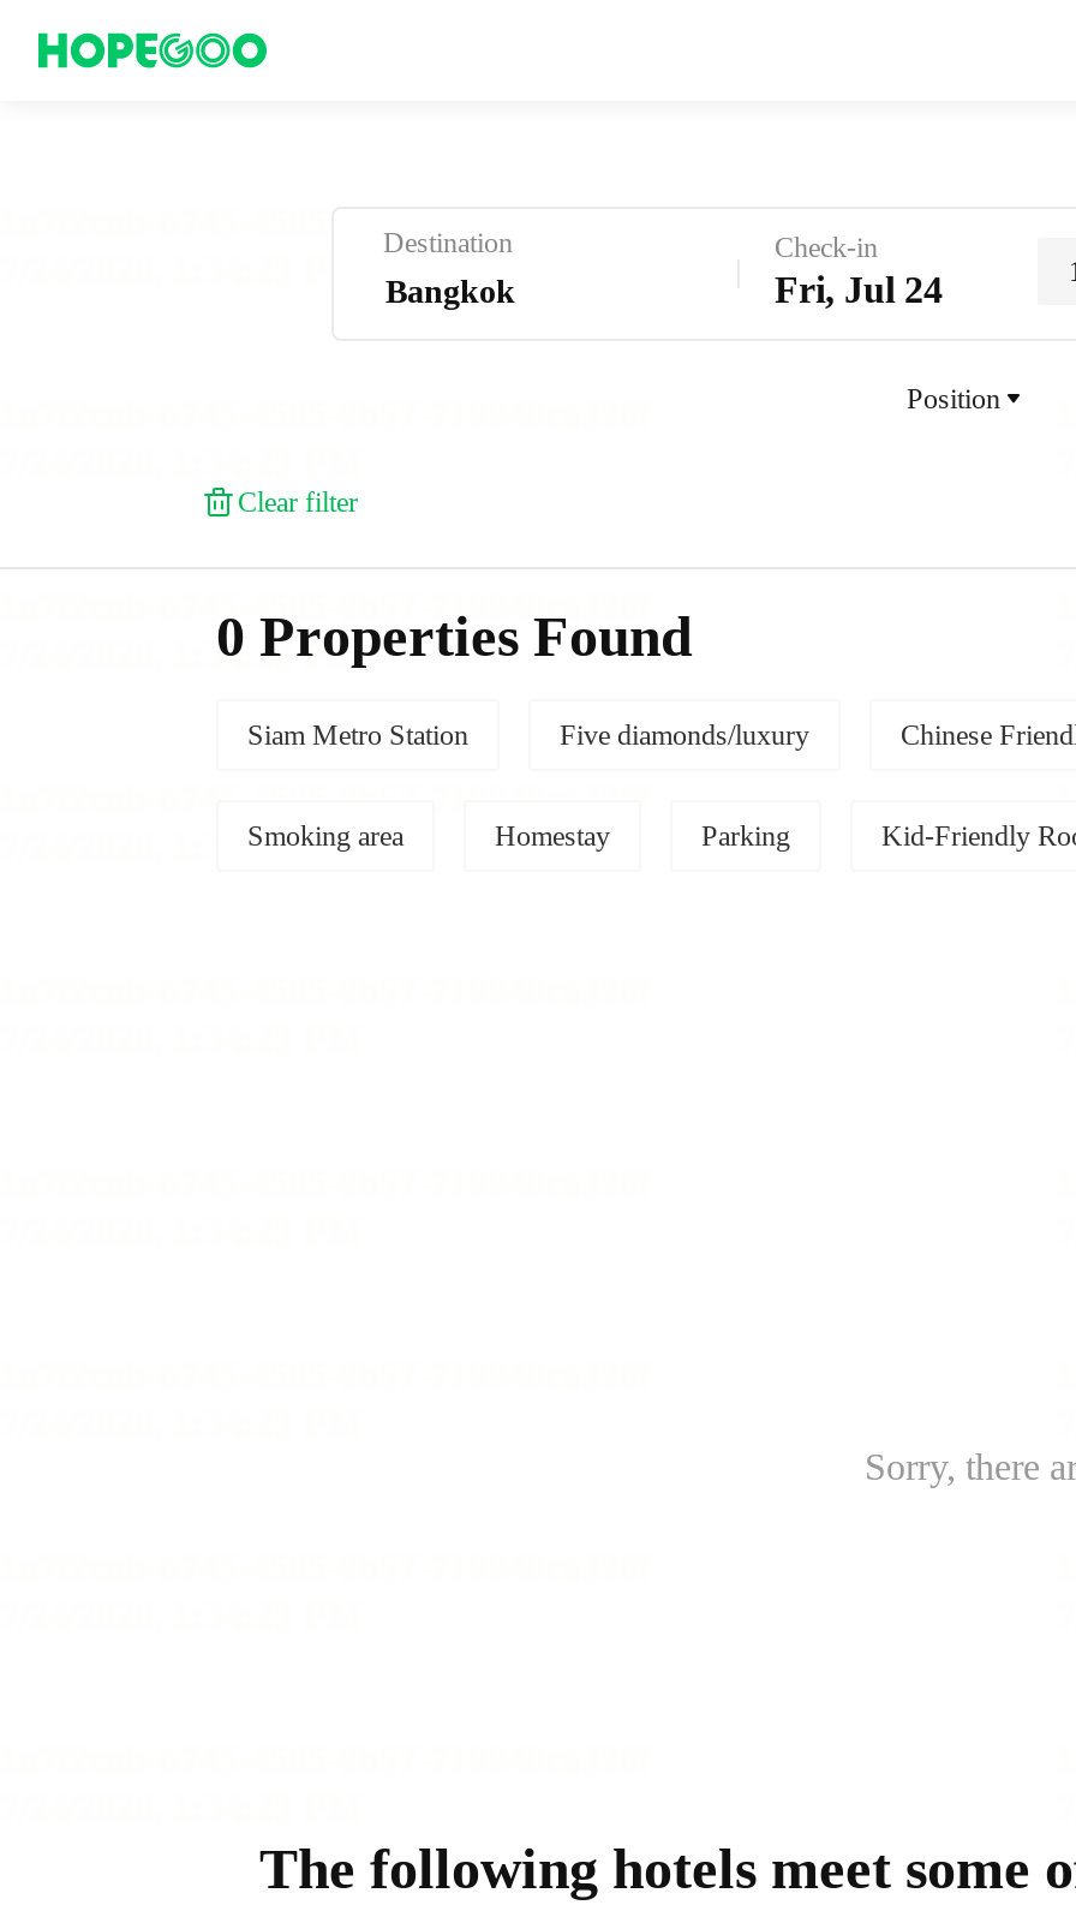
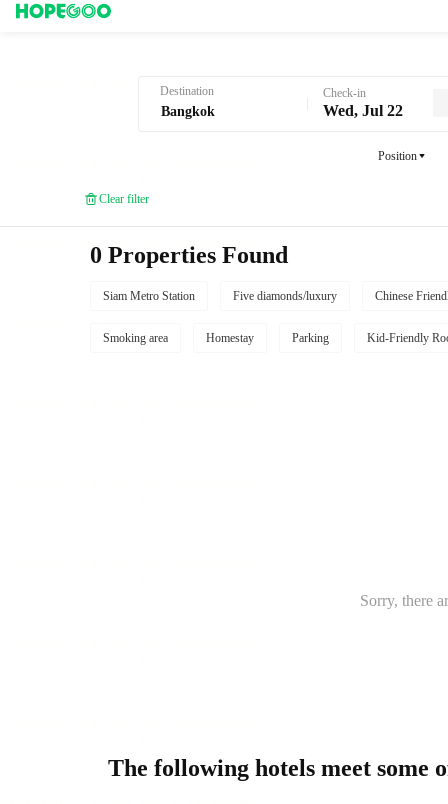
- Fri, Jul 24
+ Wed, Jul 22
